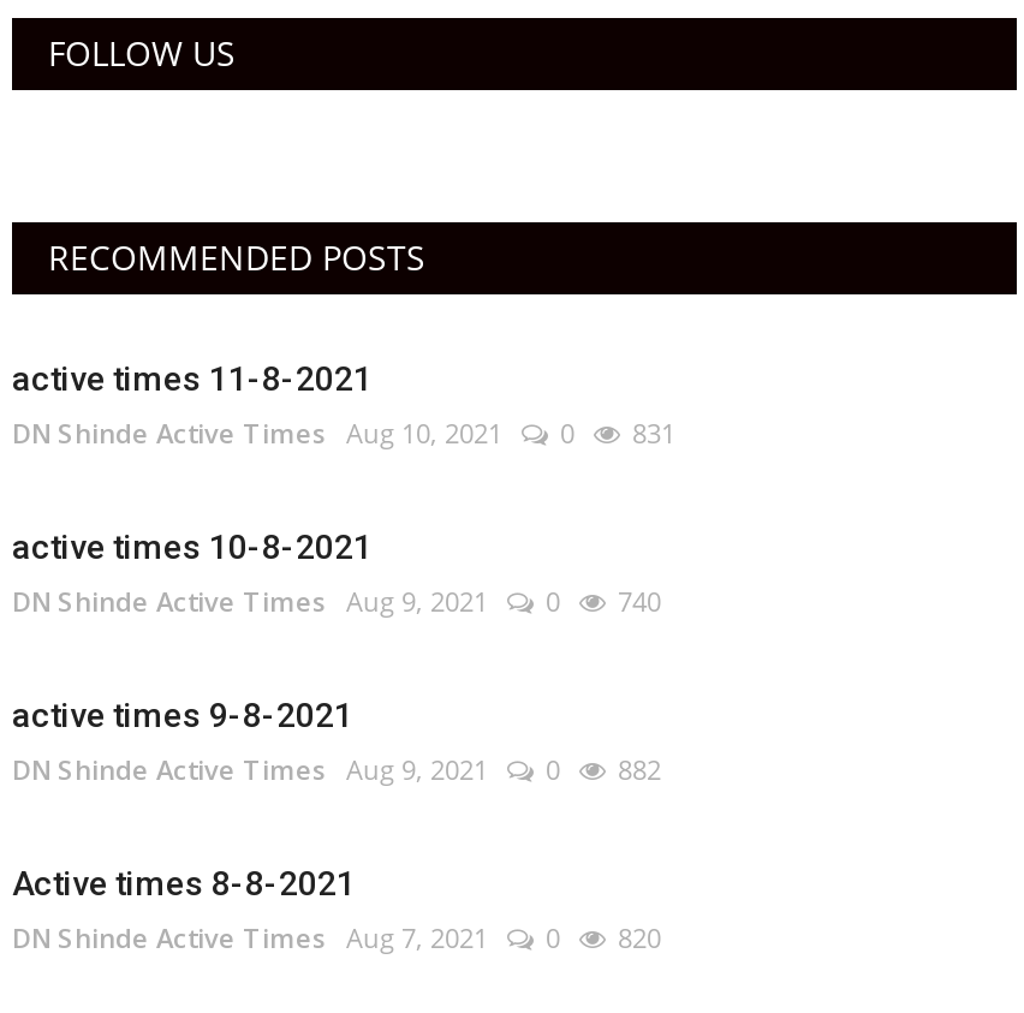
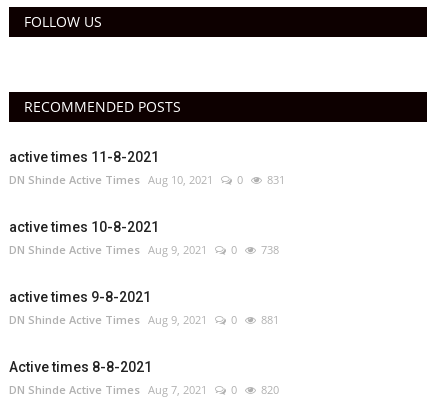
- DN Shinde Active Times Aug 9, 2021 0 740
+ DN Shinde Active Times Aug 9, 2021 0 738

- DN Shinde Active Times Aug 9, 2021 0 882
+ DN Shinde Active Times Aug 9, 2021 0 881
